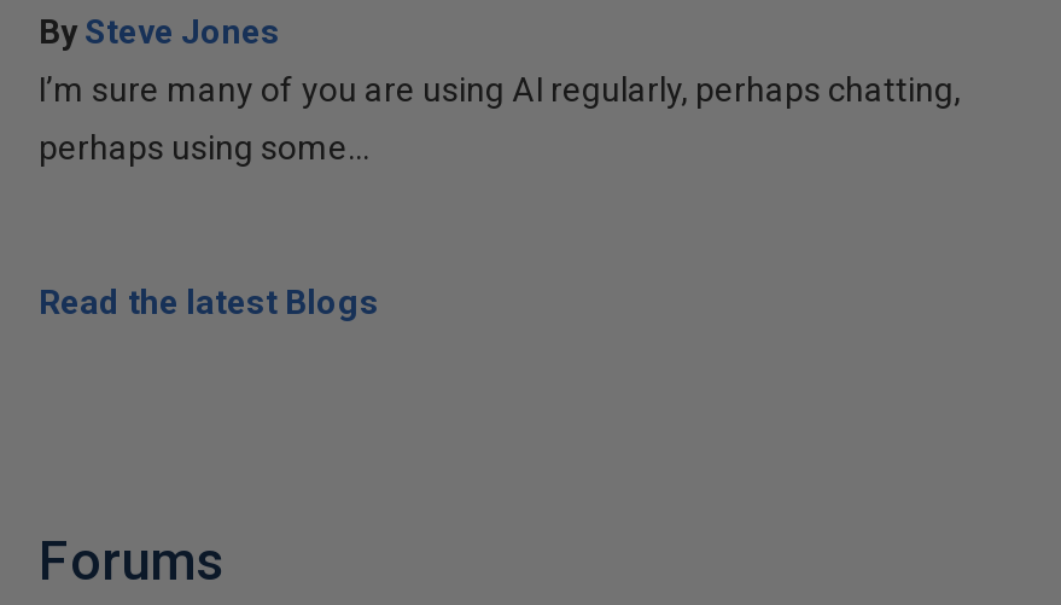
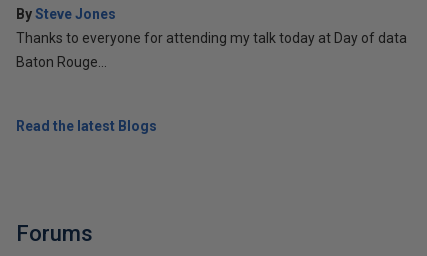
- I’m sure many of you are using AI regularly, perhaps chatting,
+ Thanks to everyone for attending my talk today at Day of data

- perhaps using some...
+ Baton Rouge...
